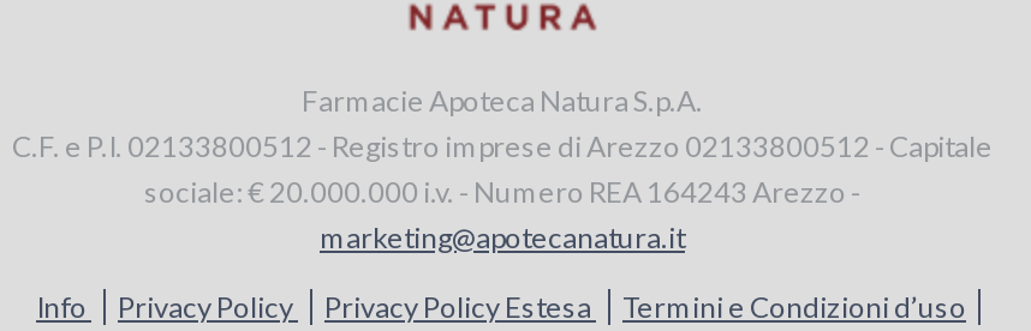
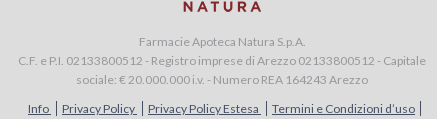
- sociale: € 20.000.000 i.v. - Numero REA 164243 Arezzo -
- marketing@apotecanatura.it
+ sociale: € 20.000.000 i.v. - Numero REA 164243 Arezzo
